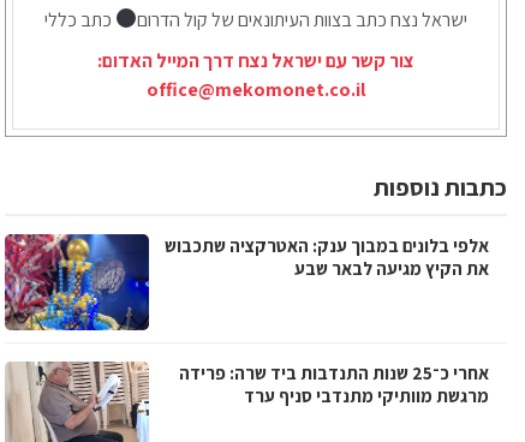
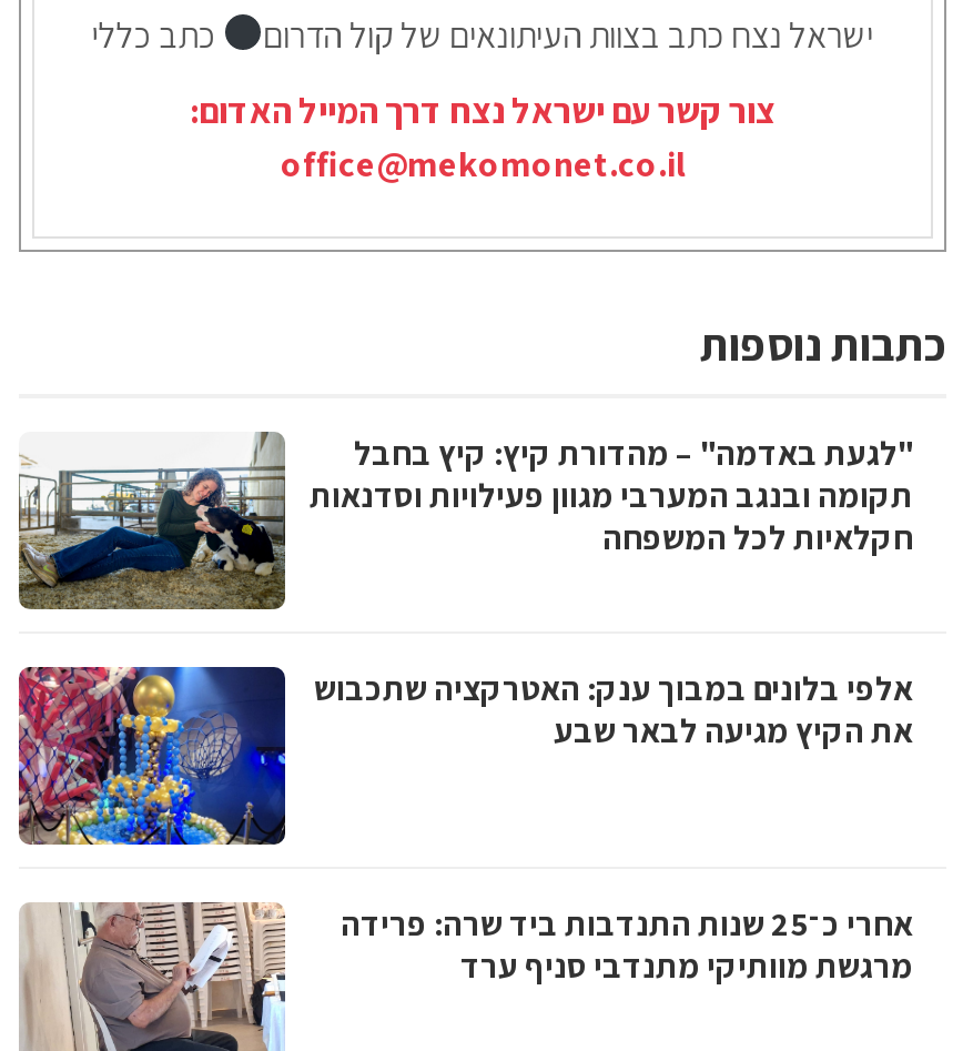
+ [image]
+ "לגעת באדמה" – מהדורת קיץ: קיץ בחבל
+ תקומה ובנגב המערבי מגוון פעילויות וסדנאות
+ חקלאיות לכל המשפחה
